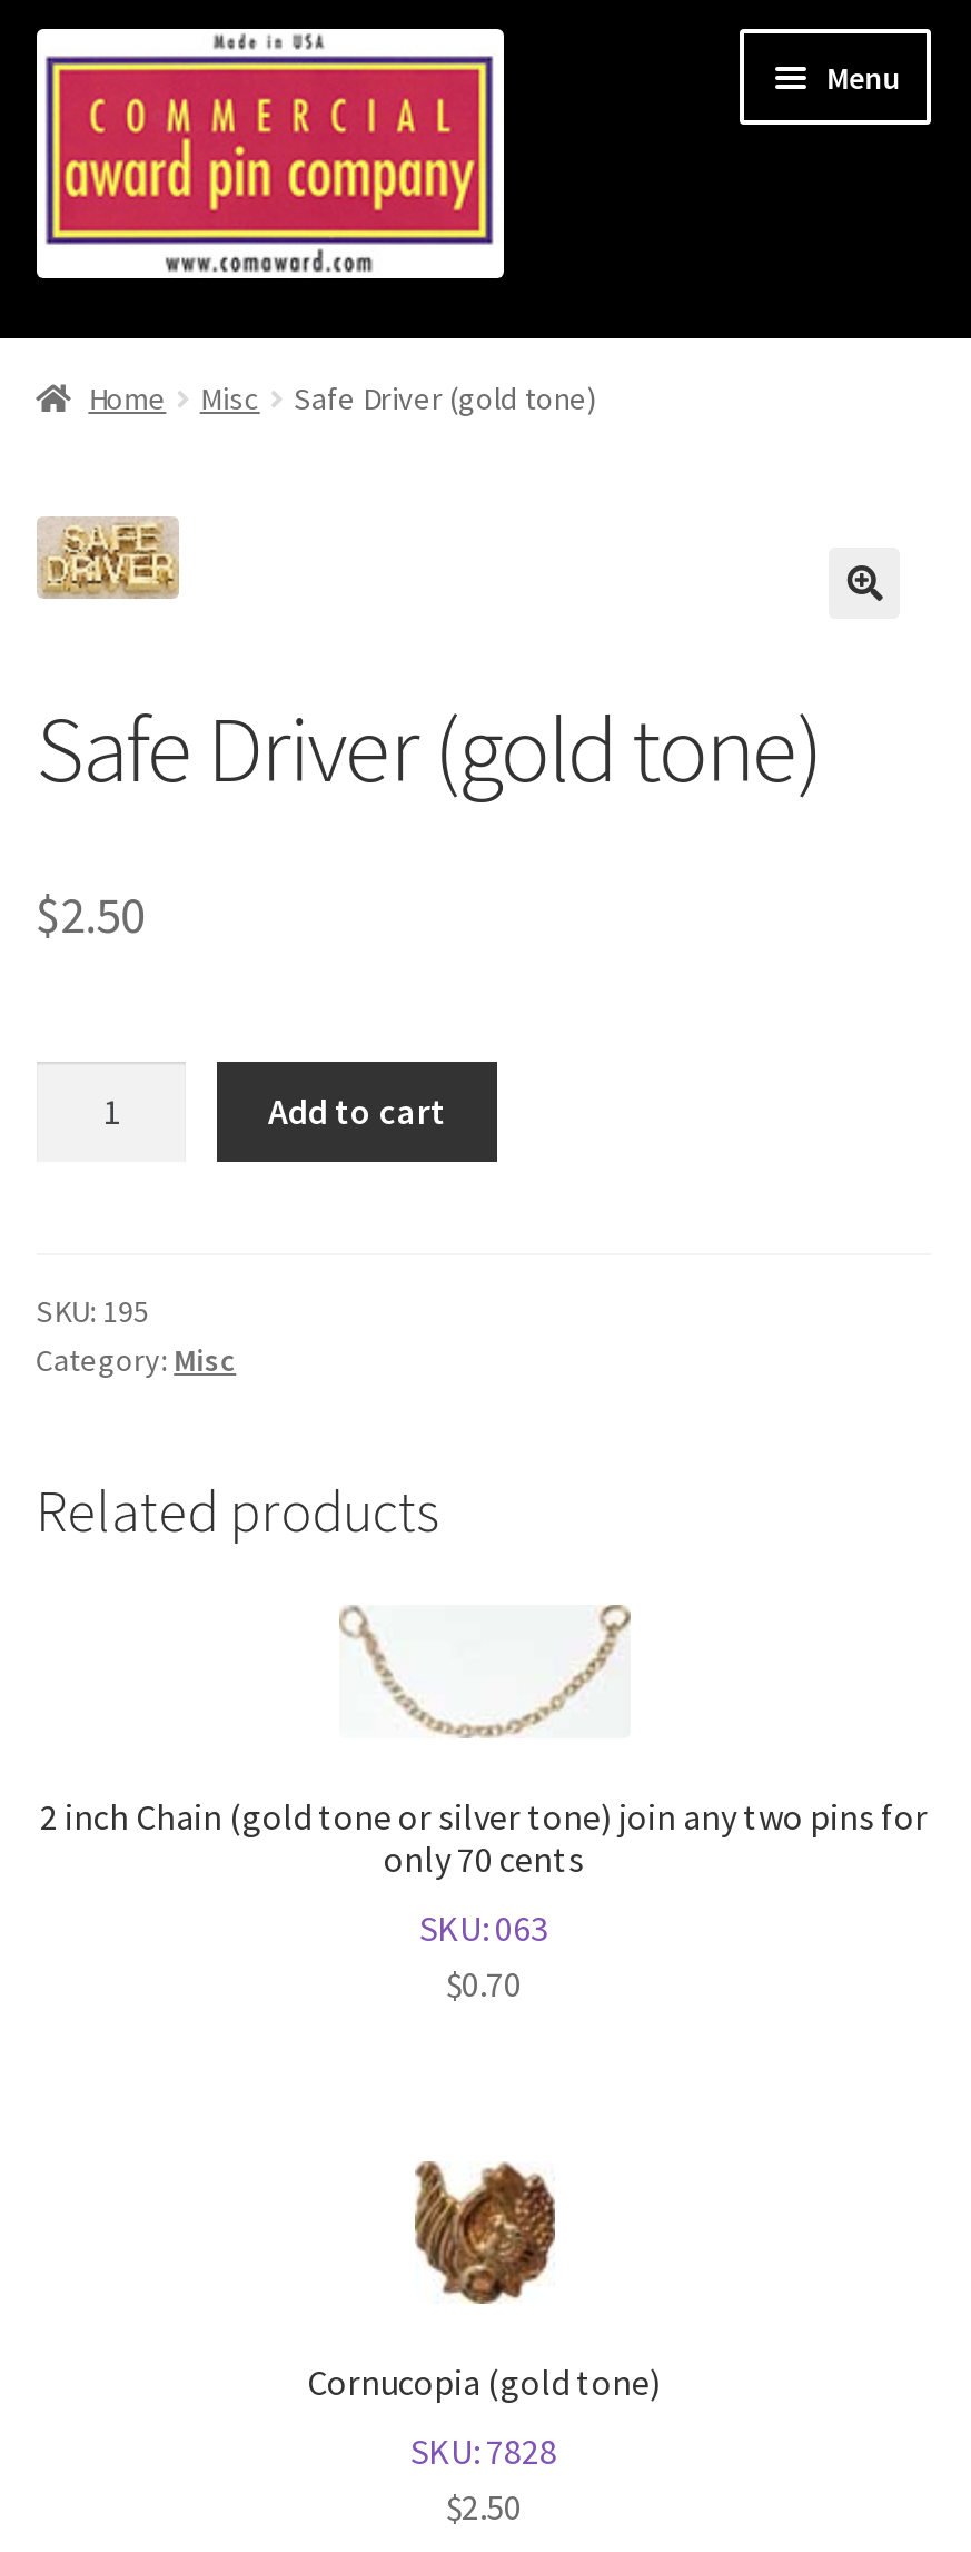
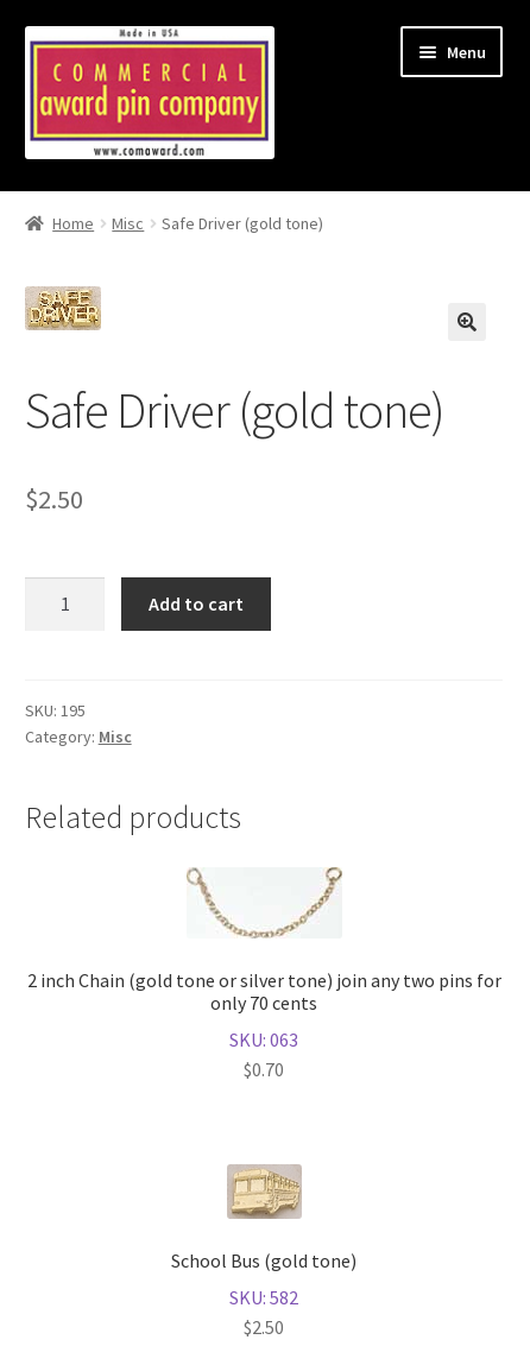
- [image]
- Cornucopia (gold tone)
+ [image]
+ School Bus (gold tone)

- SKU: 7828
+ SKU: 582
